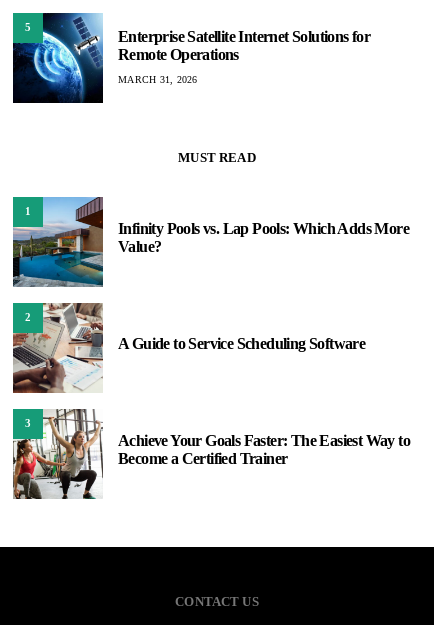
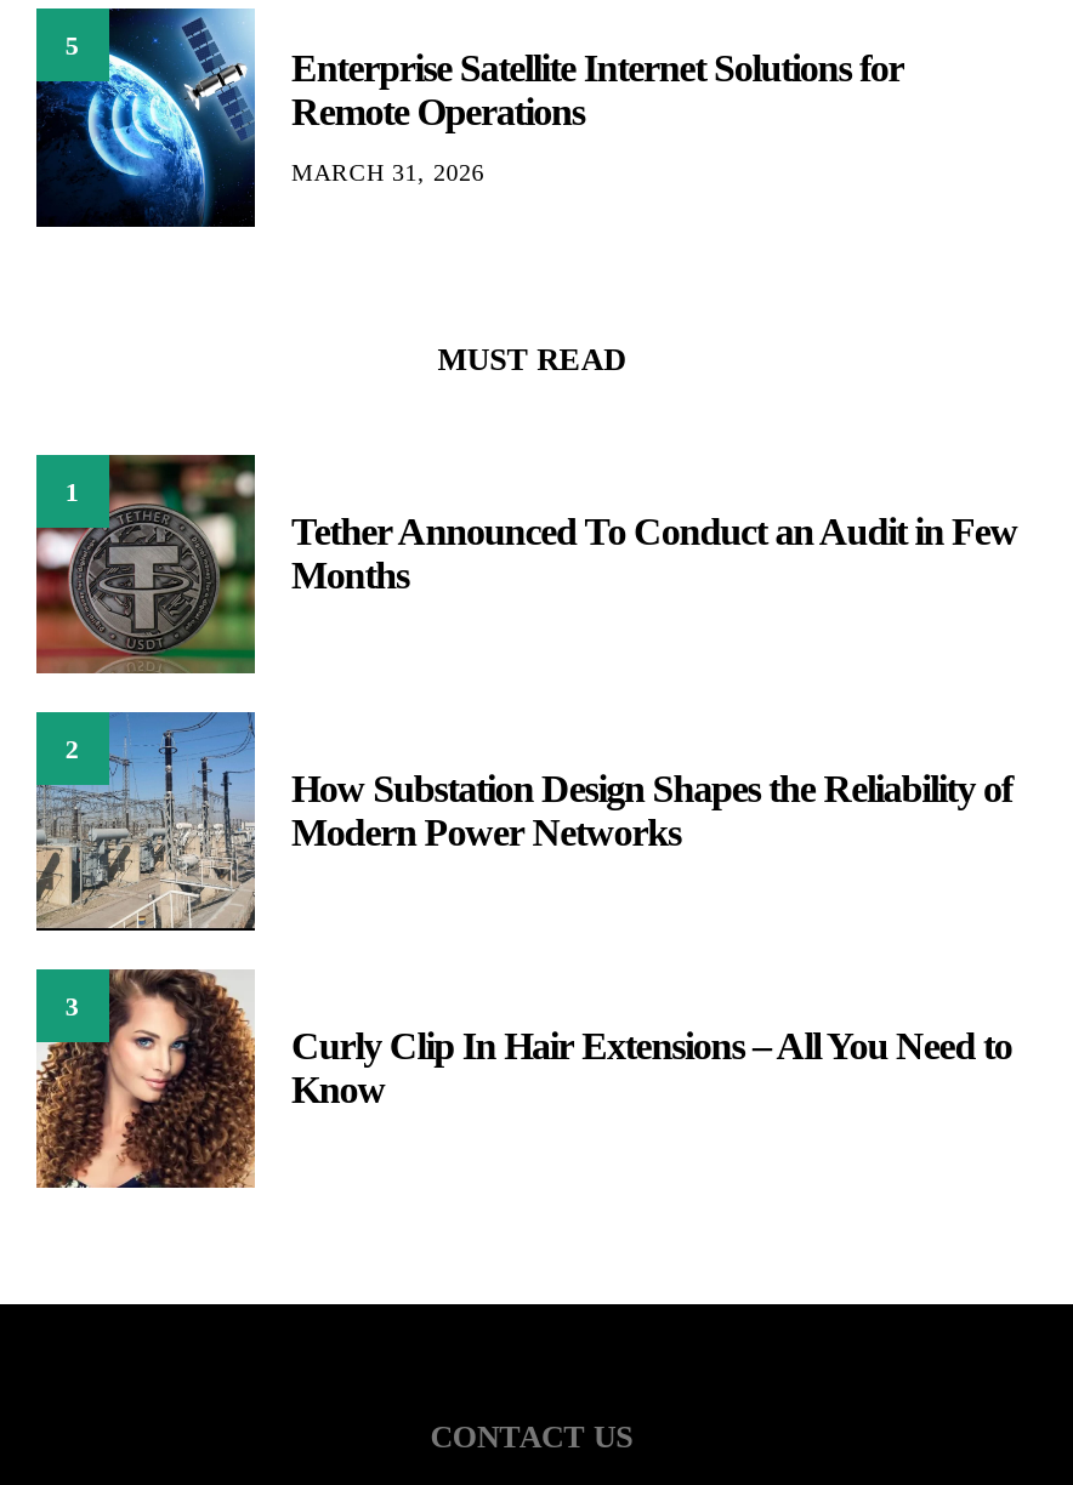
- [image]
- Infinity Pools vs. Lap Pools: Which Adds More
- Value?
+ [image]
+ Tether Announced To Conduct an Audit in Few
+ Months

- [image]
- A Guide to Service Scheduling Software
+ [image]
+ How Substation Design Shapes the Reliability of
+ Modern Power Networks

- [image]
- Achieve Your Goals Faster: The Easiest Way to
- Become a Certified Trainer
+ [image]
+ Curly Clip In Hair Extensions – All You Need to
+ Know
